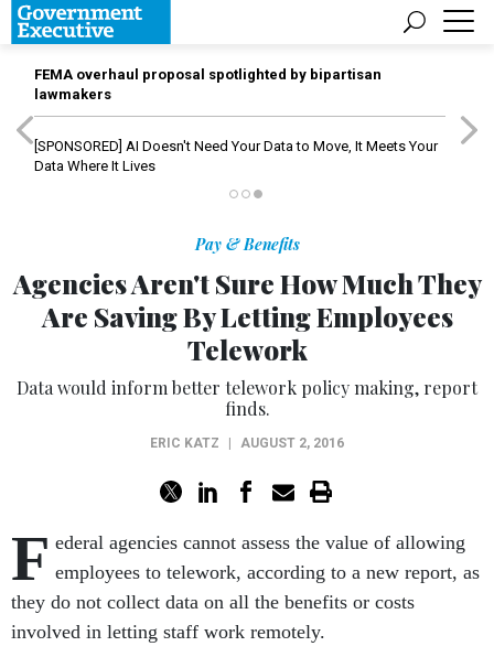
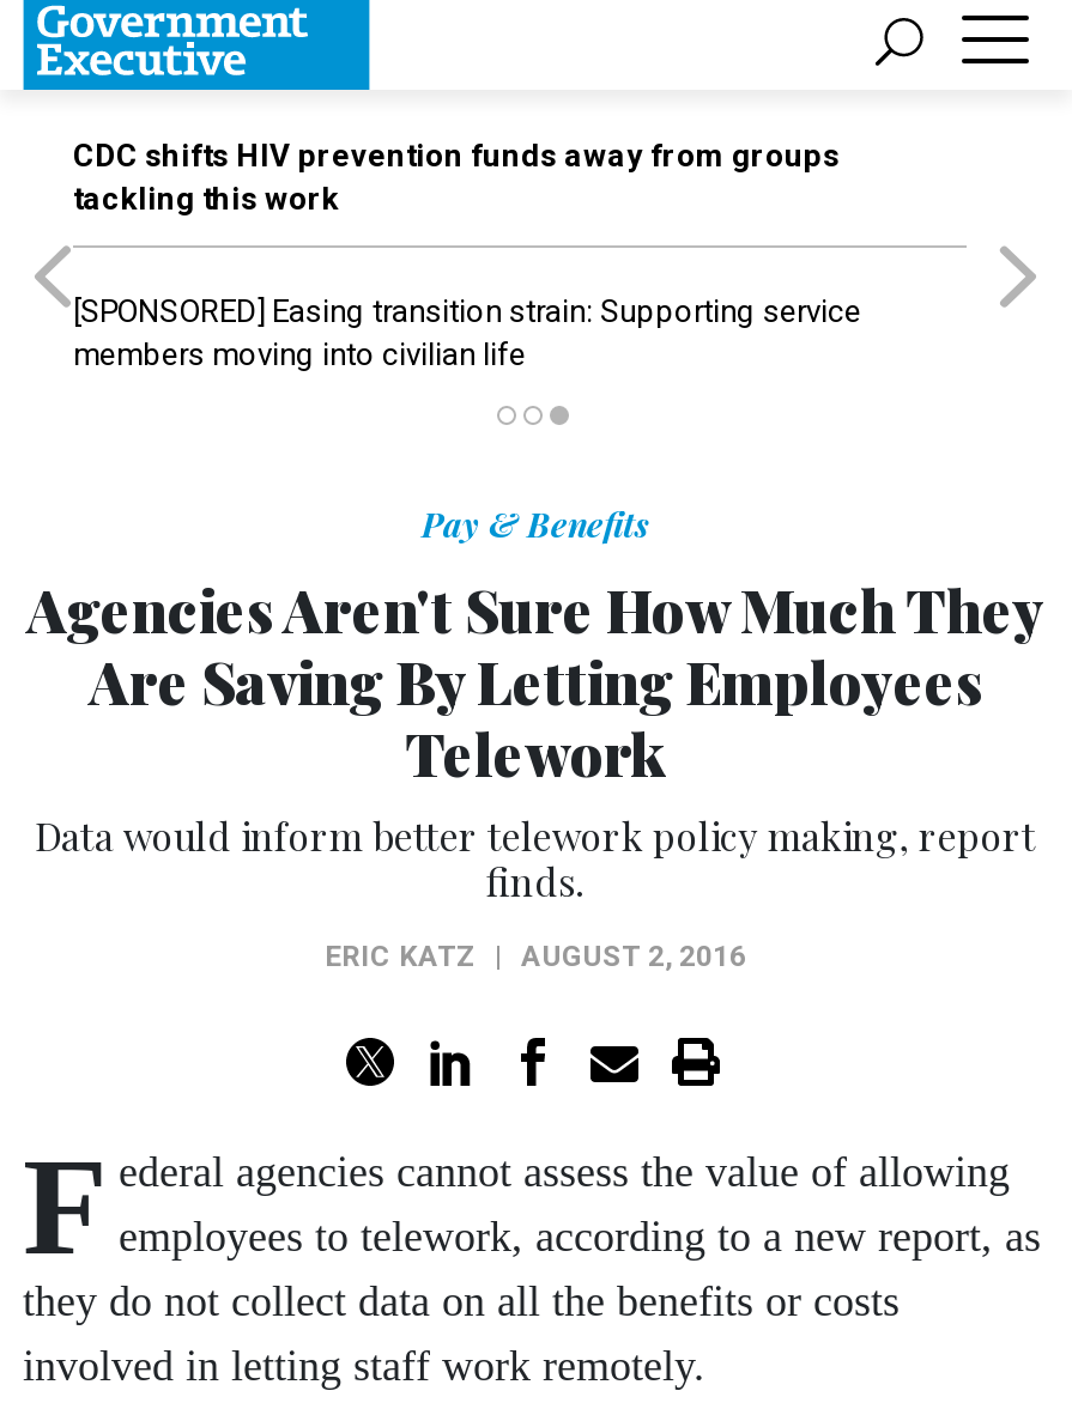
- FEMA overhaul proposal spotlighted by bipartisan
- lawmakers
+ CDC shifts HIV prevention funds away from groups
+ tackling this work

- [SPONSORED] AI Doesn't Need Your Data to Move, It Meets Your
- Data Where It Lives
+ [SPONSORED] Easing transition strain: Supporting service
+ members moving into civilian life
